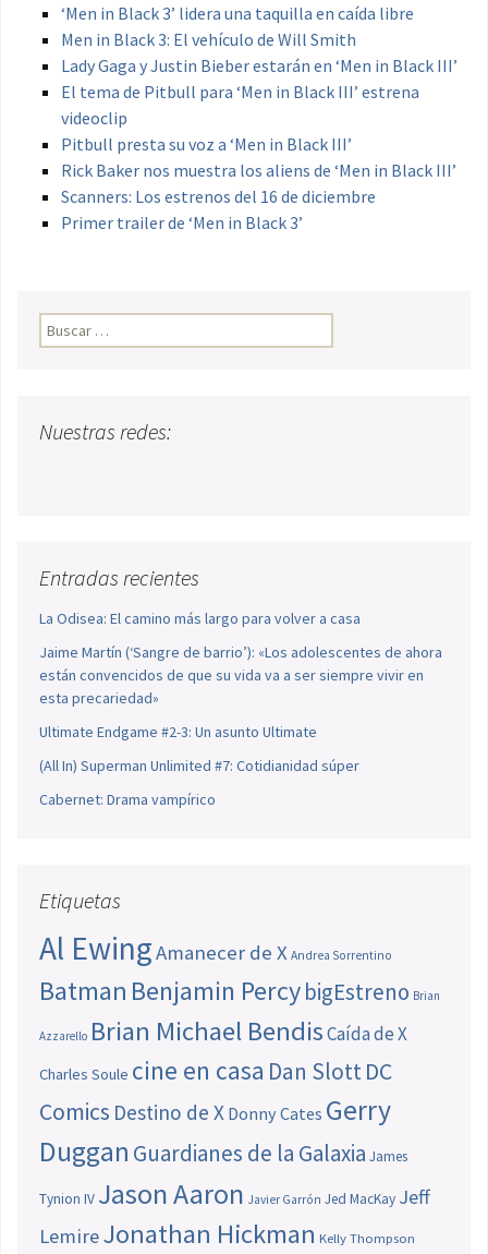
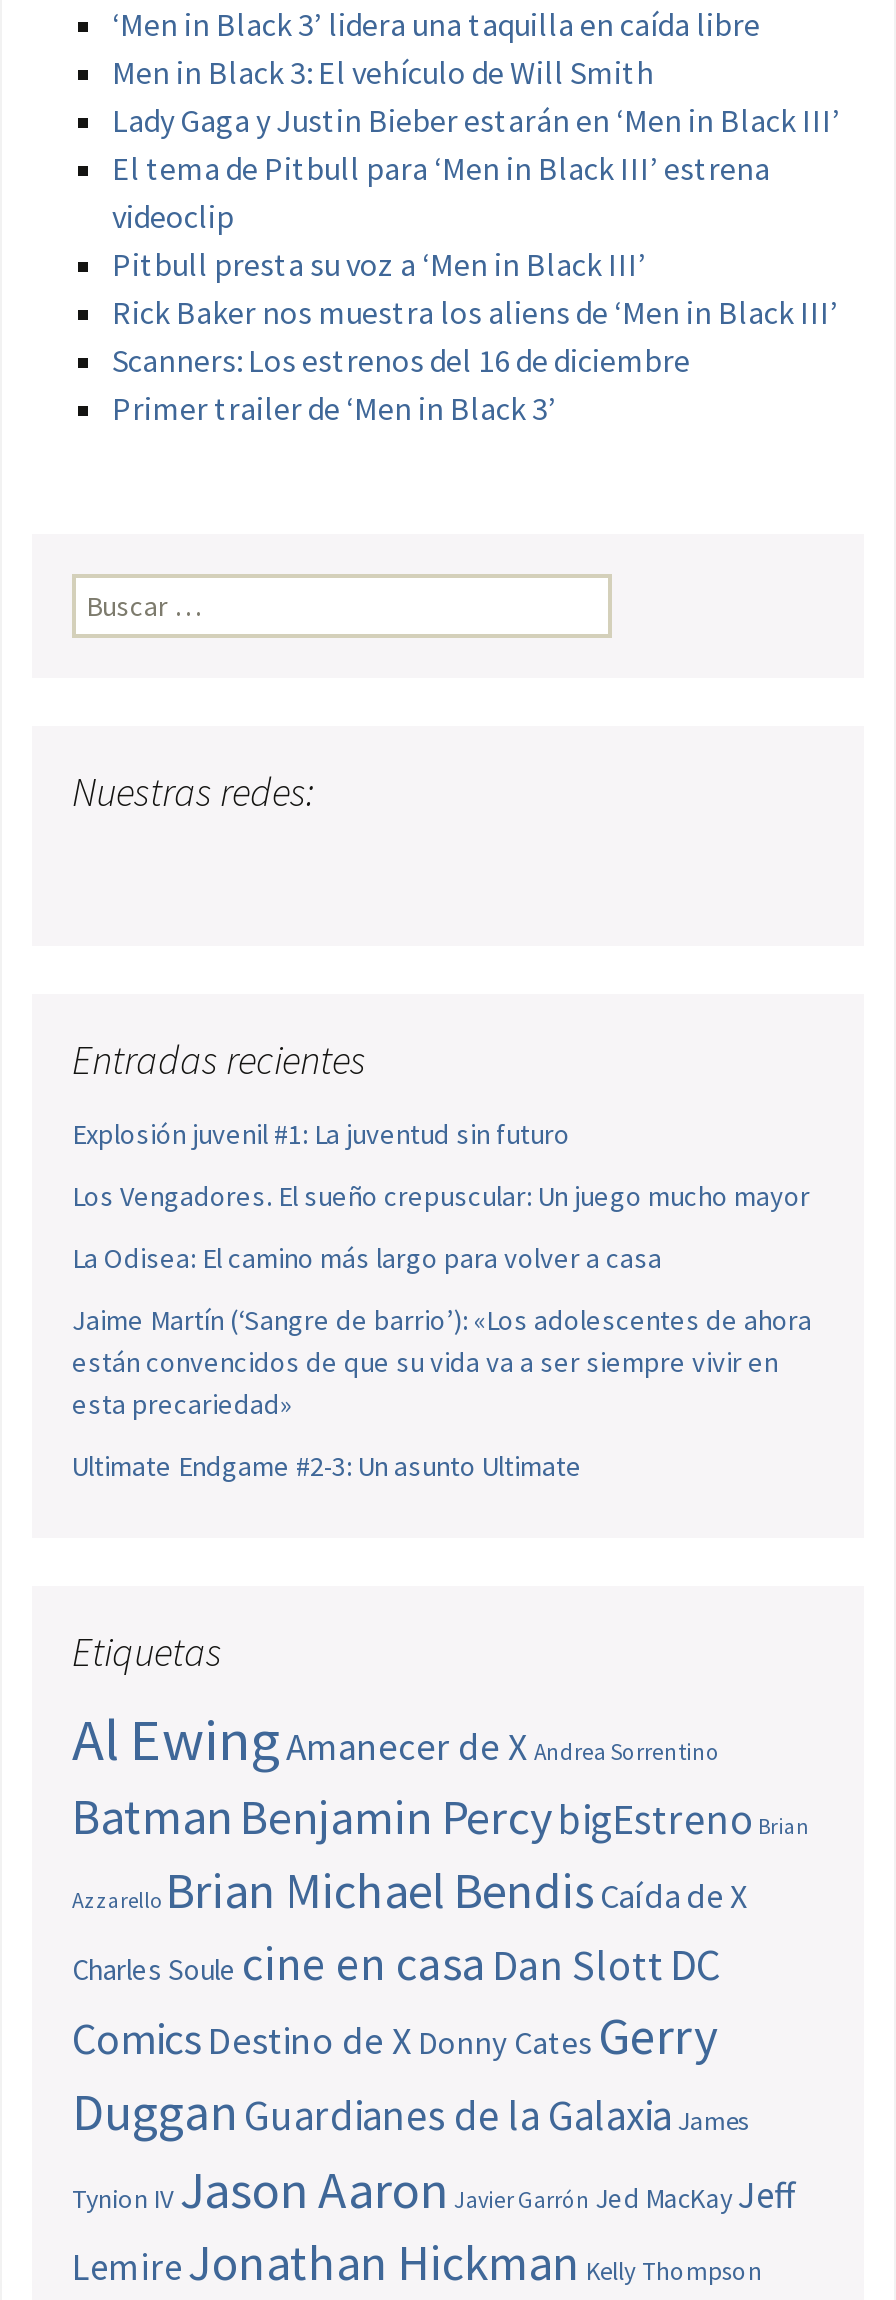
+ Explosión juvenil #1: La juventud sin futuro
+ Los Vengadores. El sueño crepuscular: Un juego mucho mayor

moved down: La Odisea: El camino más largo para volver a casa | Jaime Martín (‘Sangre de barrio’): «Los adolescentes de ahora | están convencidos de que su vida va a ser siempre vivir en | esta precariedad» | Ultimate Endgame #2-3: Un asunto Ultimate

- (All In) Superman Unlimited #7: Cotidianidad súper
- Cabernet: Drama vampírico
